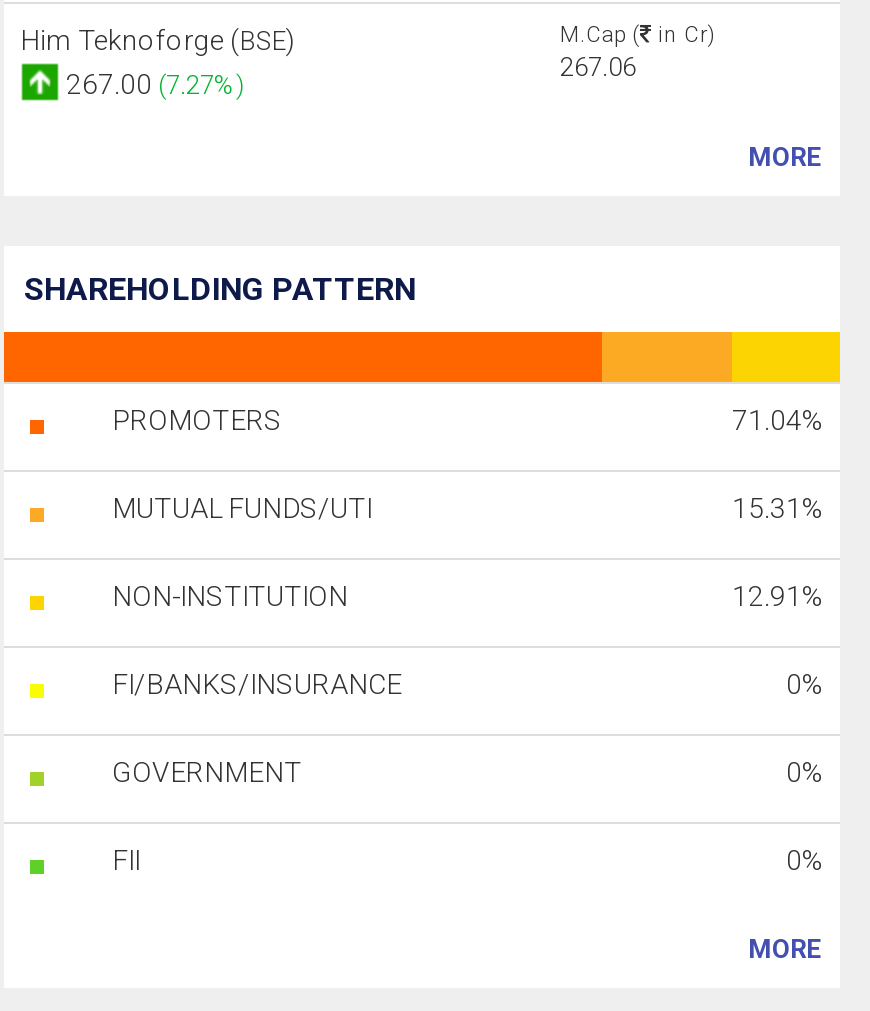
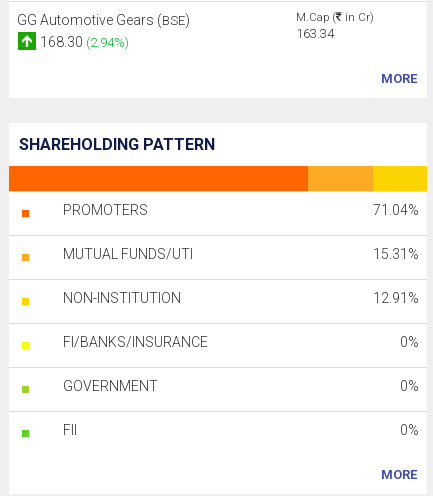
- Him Teknoforge (BSE)
- 267.00 (7.27%)
+ GG Automotive Gears (BSE)
+ 168.30 (2.94%)

- 267.06
+ 163.34
